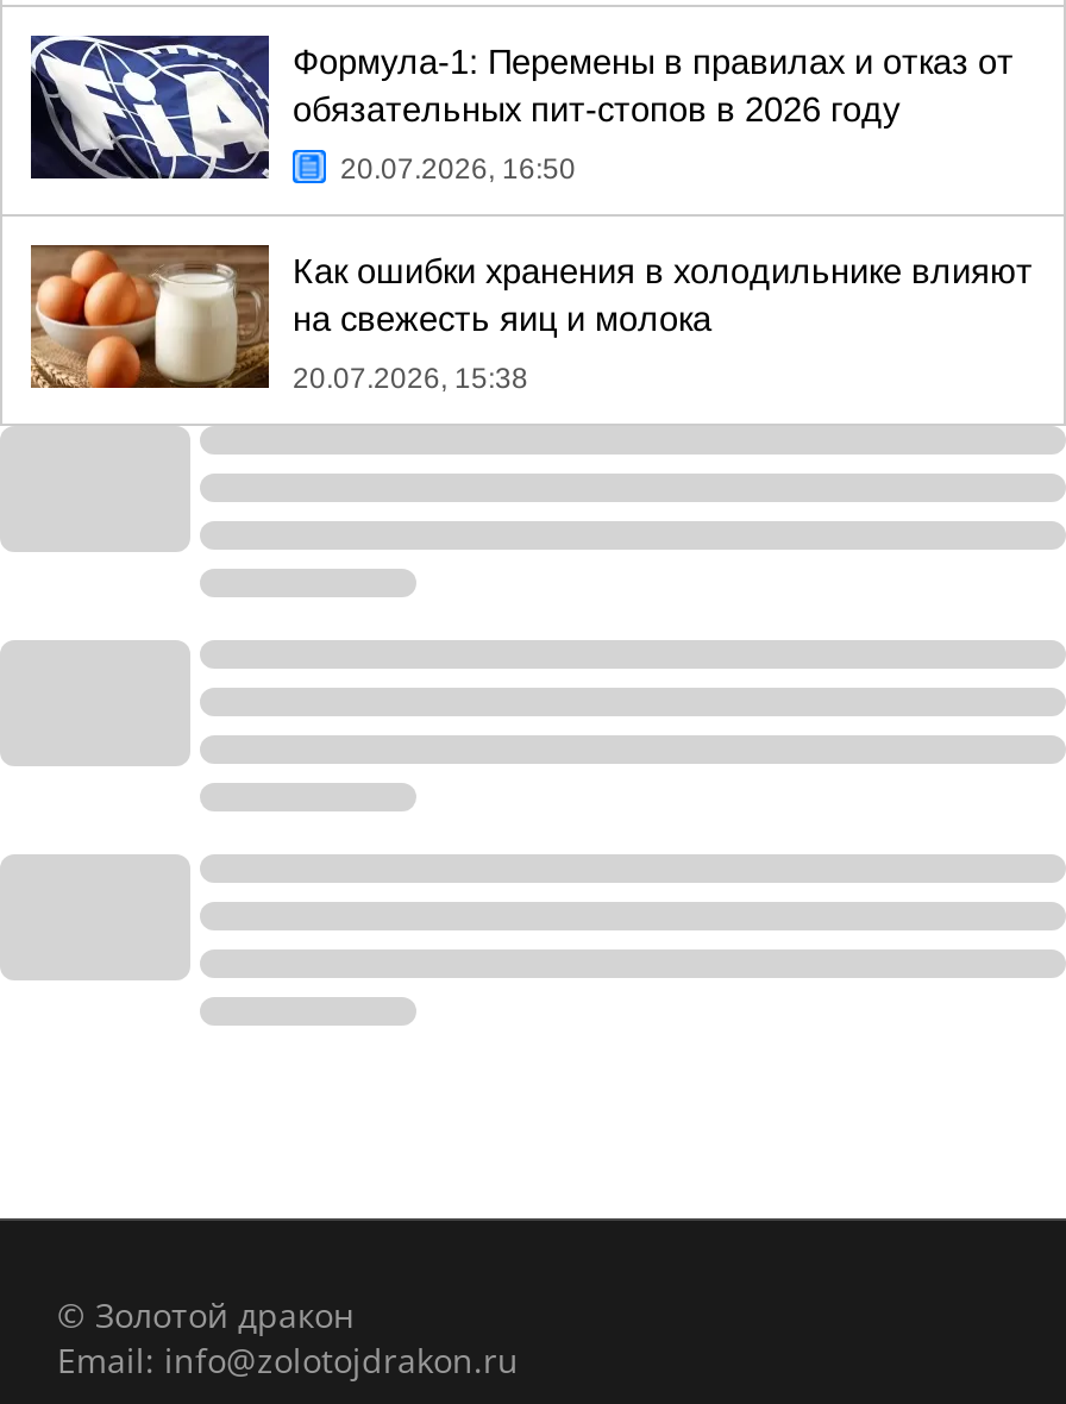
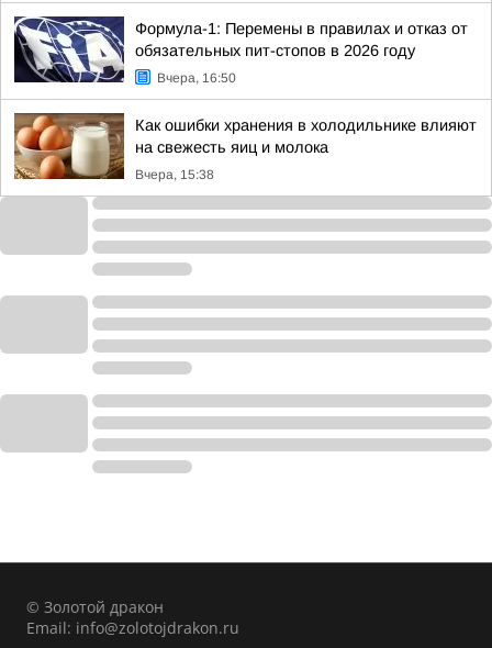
- 20.07.2026, 16:50
+ Вчера, 16:50

- 20.07.2026, 15:38
+ Вчера, 15:38
